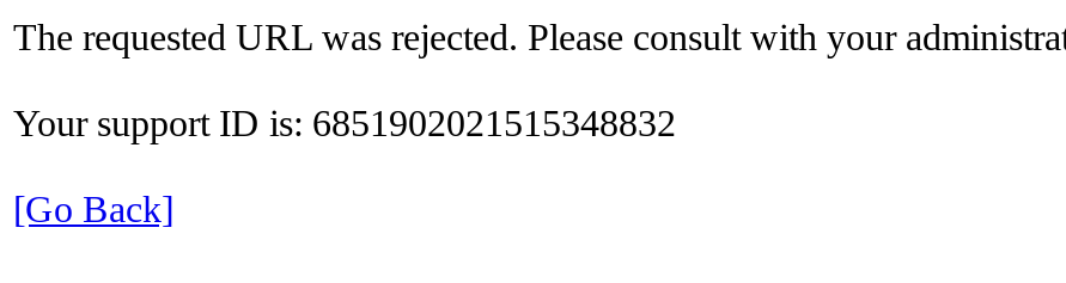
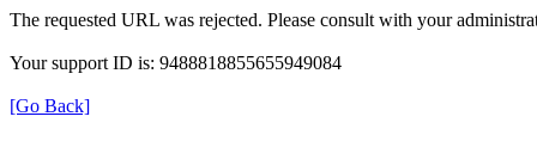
- Your support ID is: 6851902021515348832
+ Your support ID is: 9488818855655949084
